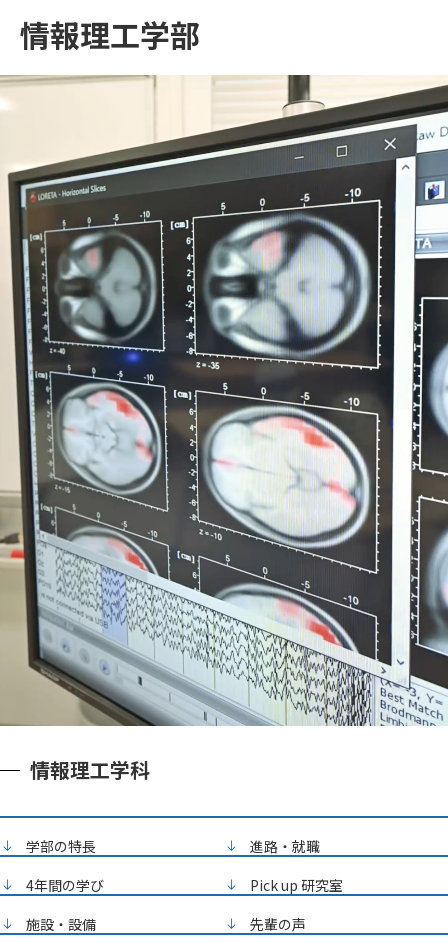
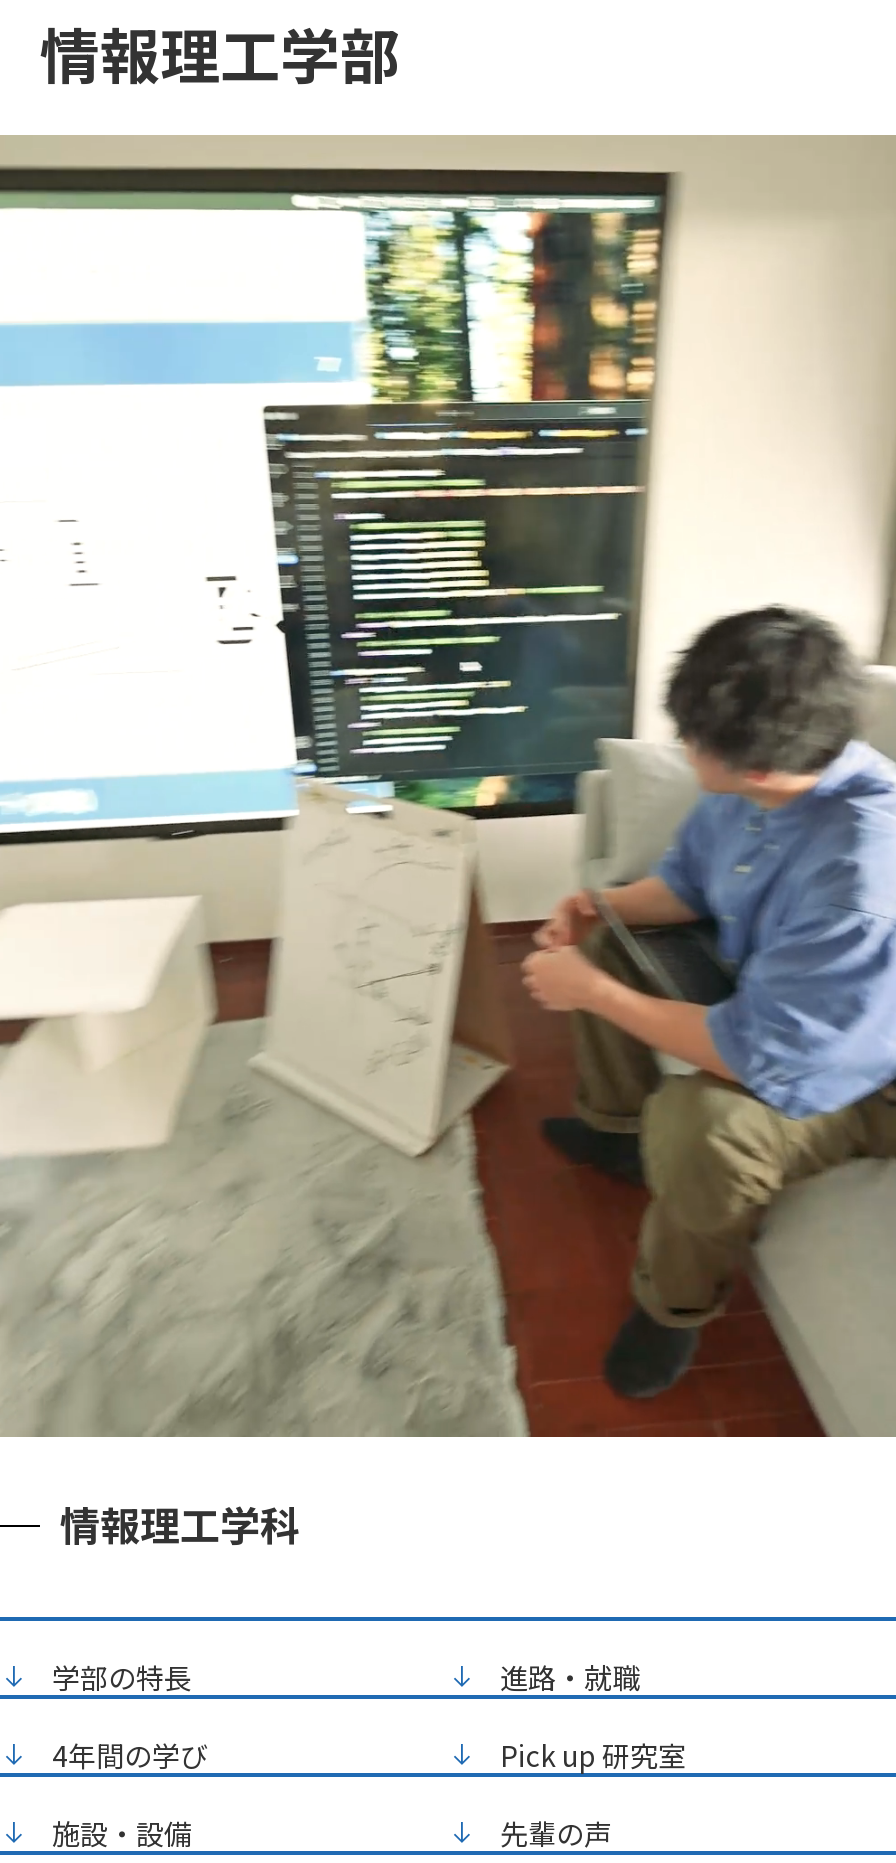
- [image]
+ [image]
